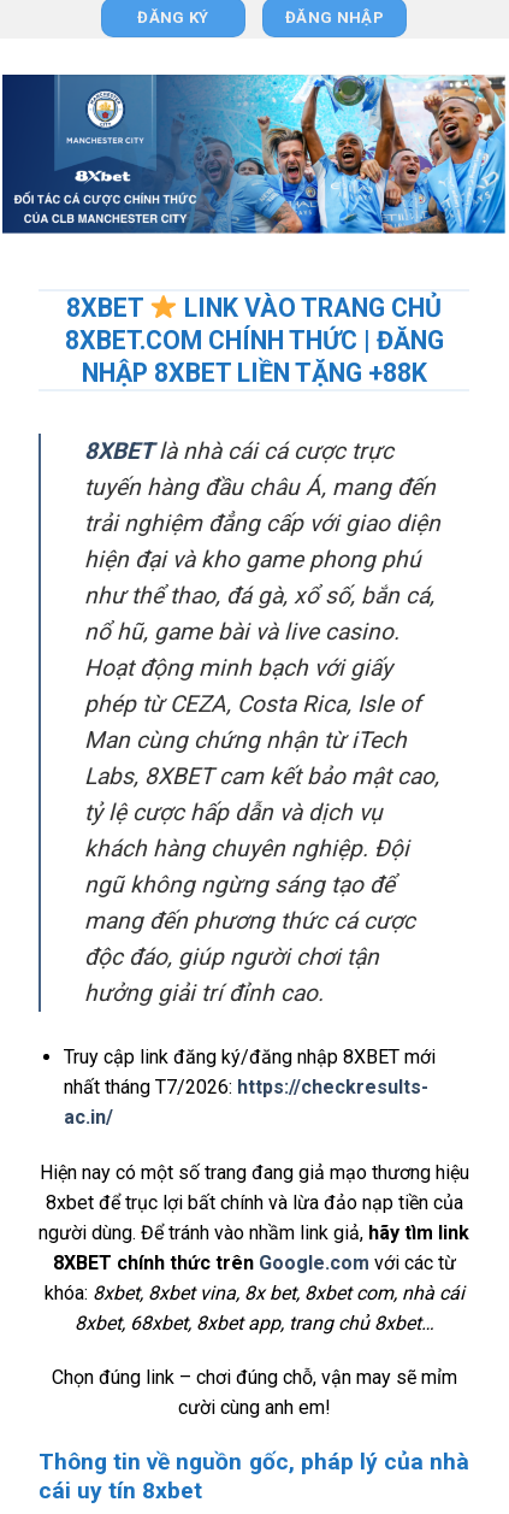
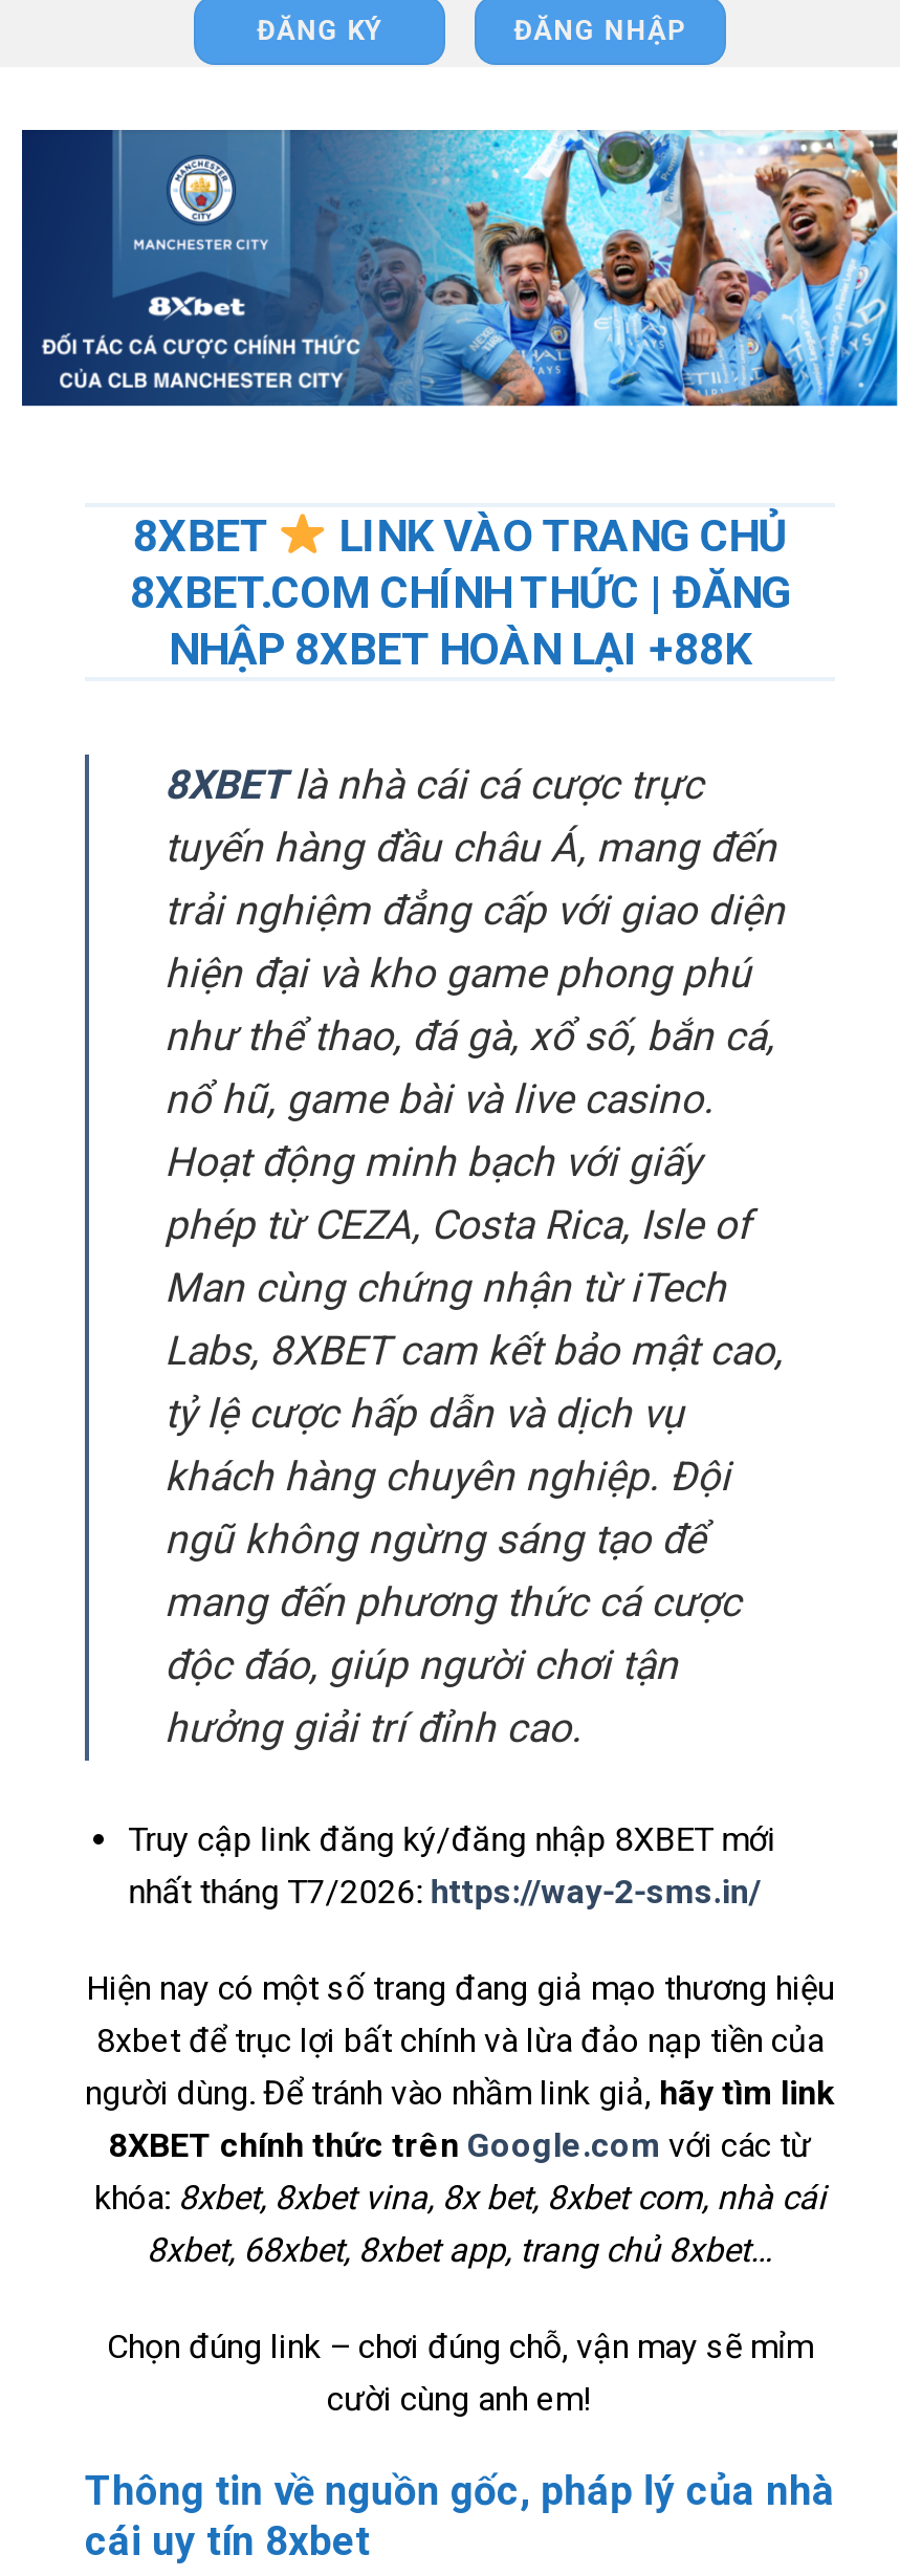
- NHẬP 8XBET LIỀN TẶNG +88K
+ NHẬP 8XBET HOÀN LẠI +88K

- nhất tháng T7/2026: https://checkresults-
- ac.in/
+ nhất tháng T7/2026: https://way-2-sms.in/
